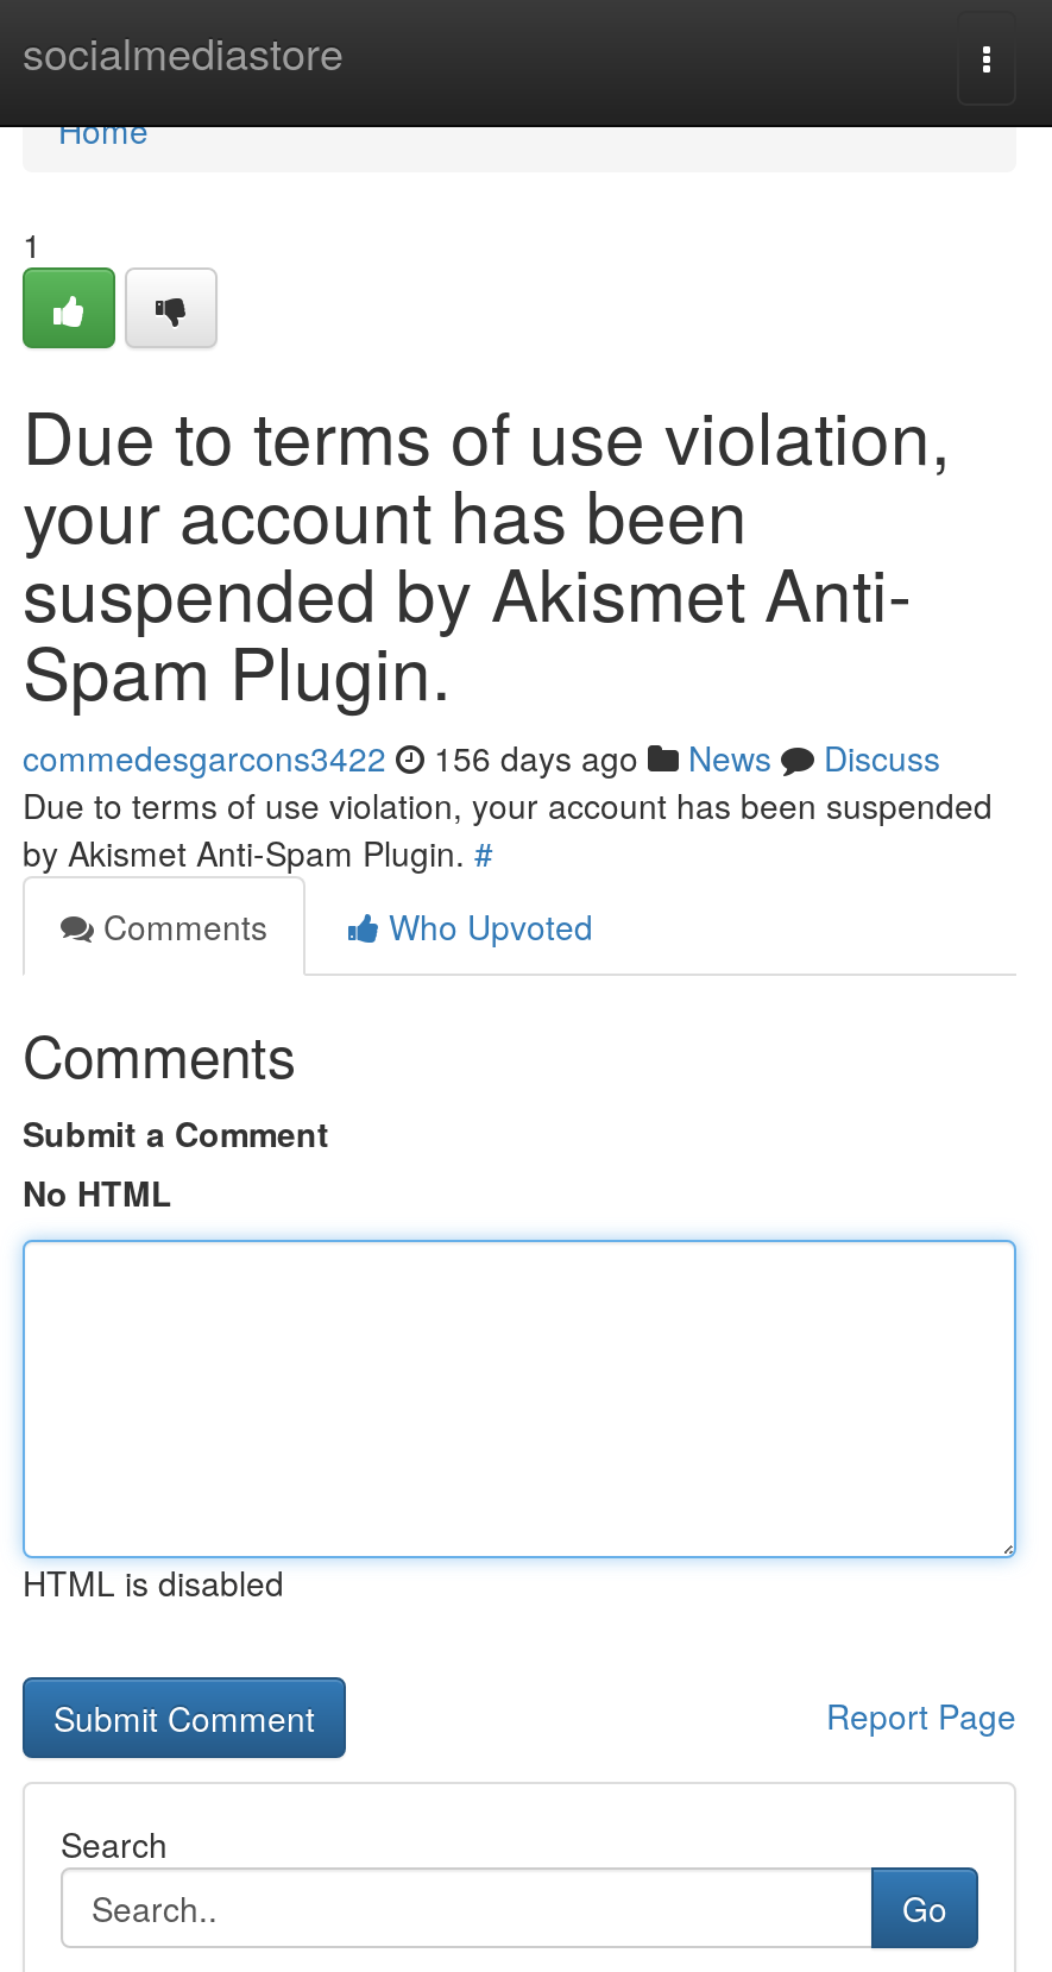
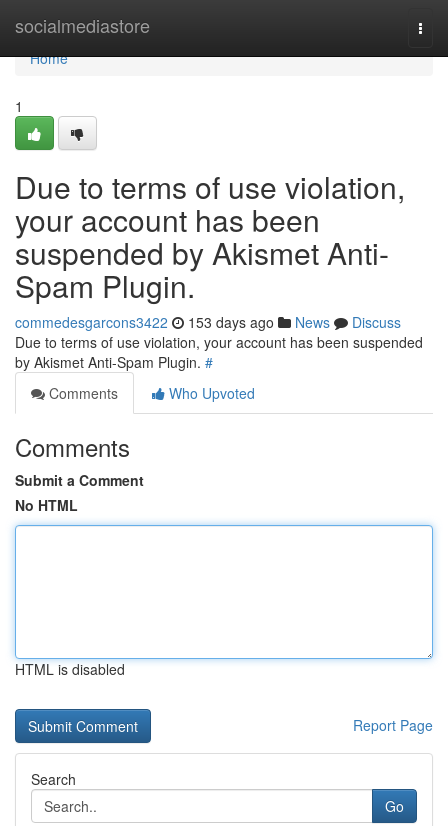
- commedesgarcons3422 156 days ago News Discuss
+ commedesgarcons3422 153 days ago News Discuss
